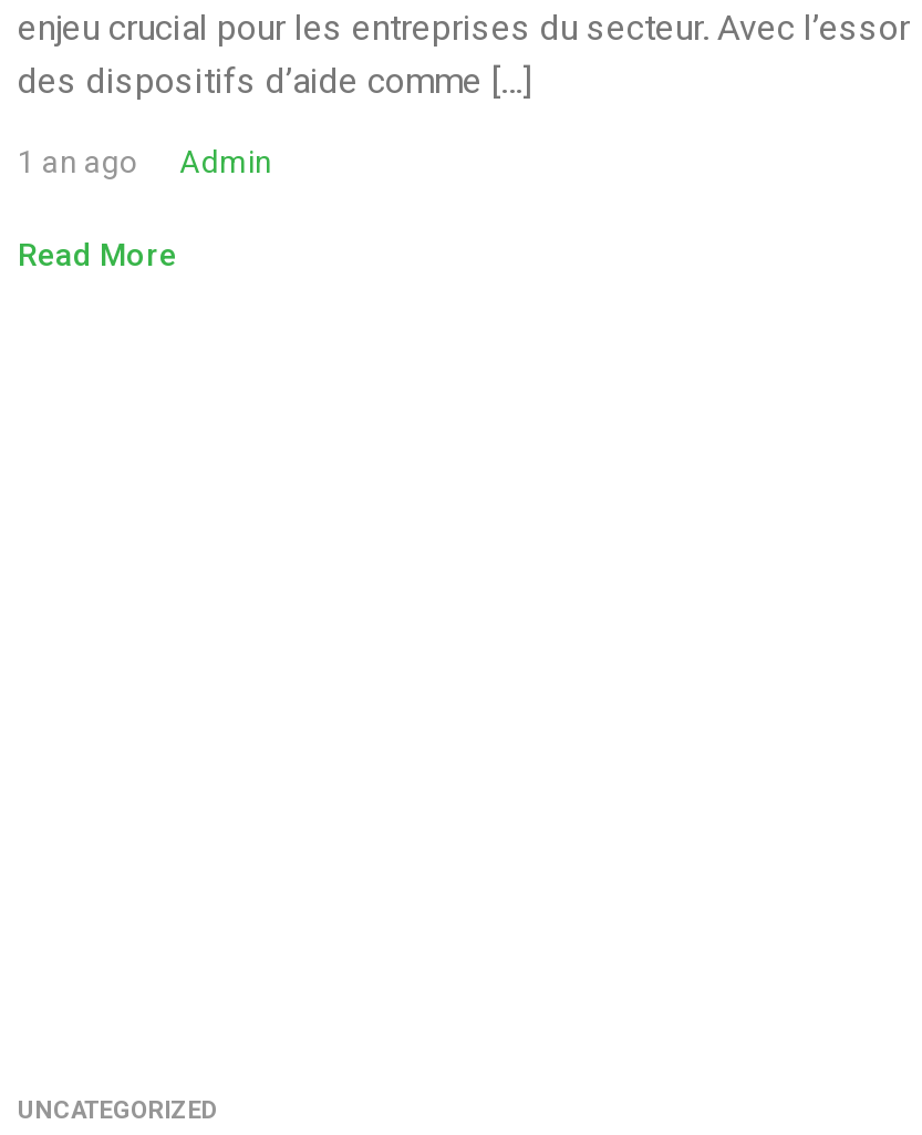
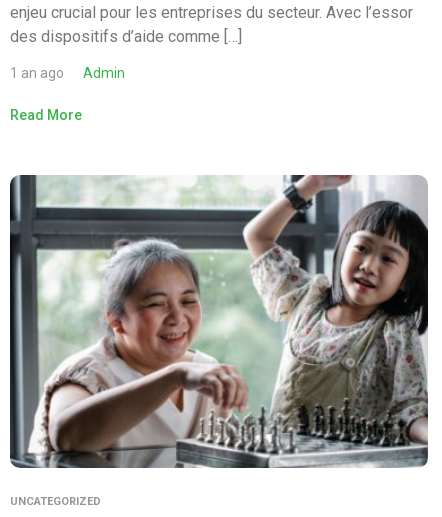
+ [image]
